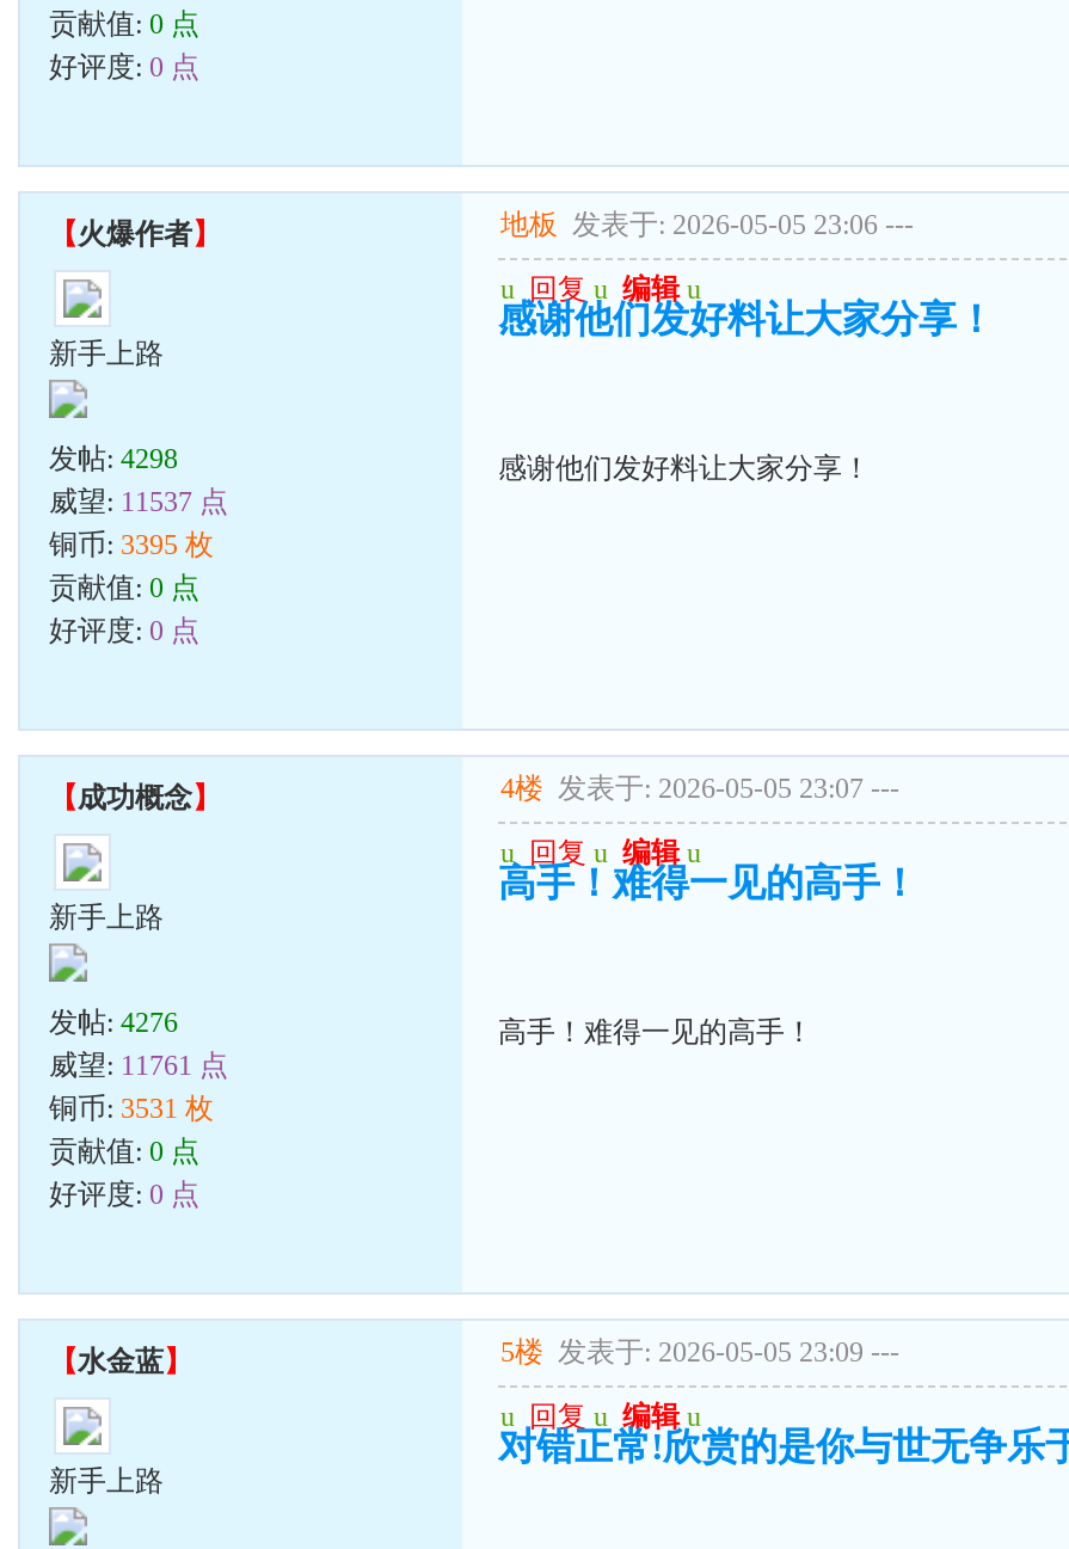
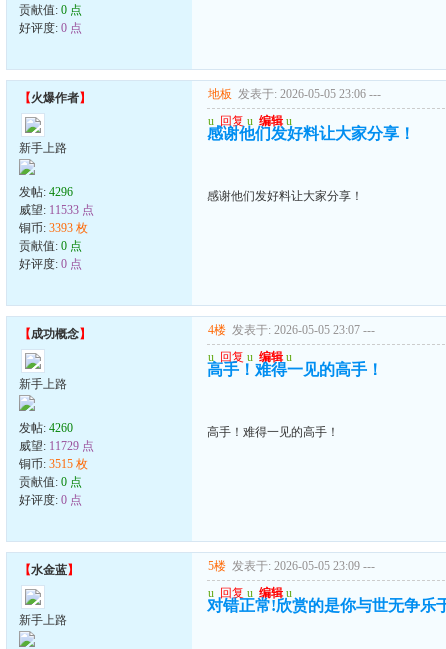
- 发帖: 4298
+ 发帖: 4296

- 威望: 11537 点
+ 威望: 11533 点

- 铜币: 3395 枚
+ 铜币: 3393 枚

- 发帖: 4276
+ 发帖: 4260

- 威望: 11761 点
+ 威望: 11729 点

- 铜币: 3531 枚
+ 铜币: 3515 枚
